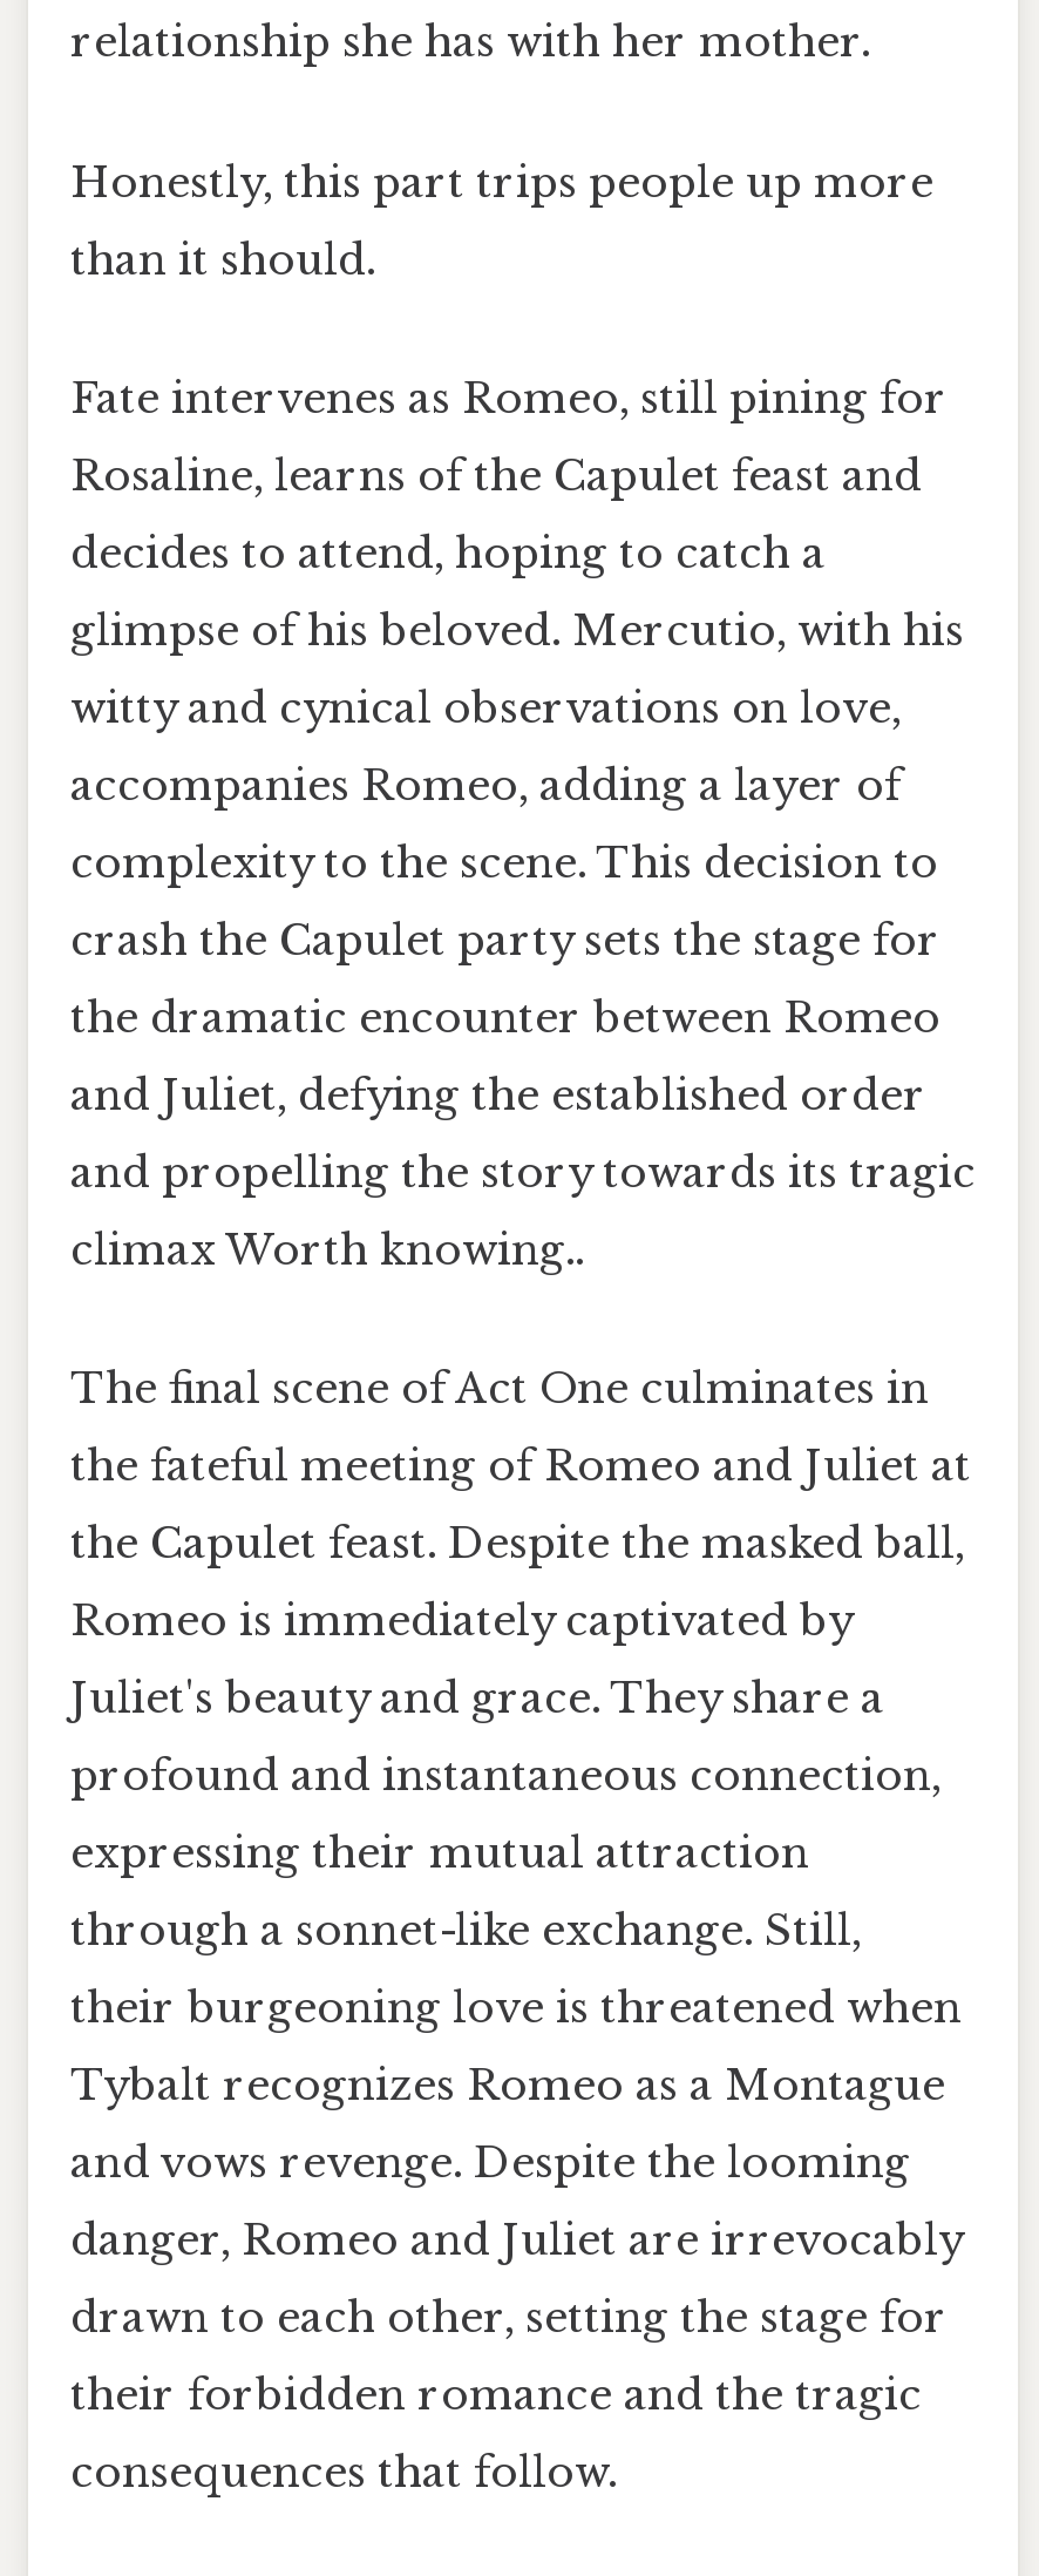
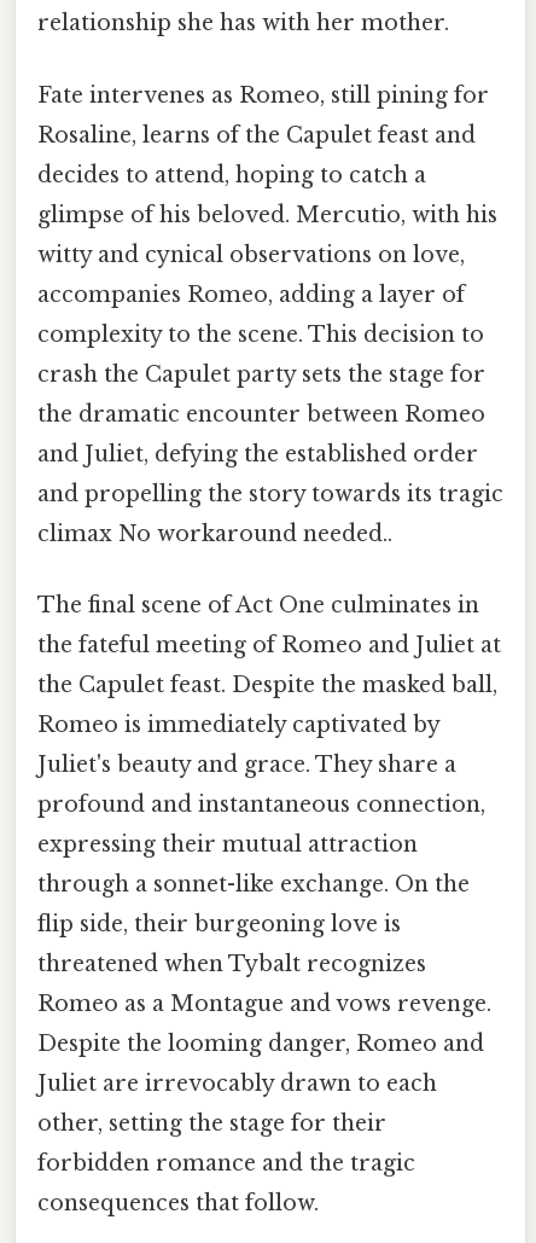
- Honestly, this part trips people up more
- than it should.

moved up: Fate intervenes as Romeo, still pining for | Rosaline, learns of the Capulet feast and | decides to attend, hoping to catch a | ... | and Juliet, defying the established order | and propelling the story towards its tragic

- climax Worth knowing..
+ climax No workaround needed..

moved up: The final scene of Act One culminates in | the fateful meeting of Romeo and Juliet at | the Capulet feast. Despite the masked ball, | Romeo is immediately captivated by | Juliet's beauty and grace. They share a | profound and instantaneous connection, | expressing their mutual attraction

- through a sonnet-like exchange. Still,
- their burgeoning love is threatened when
- Tybalt recognizes Romeo as a Montague
- and vows revenge. Despite the looming
- danger, Romeo and Juliet are irrevocably
- drawn to each other, setting the stage for
- their forbidden romance and the tragic
+ through a sonnet-like exchange. On the
+ flip side, their burgeoning love is
+ threatened when Tybalt recognizes
+ Romeo as a Montague and vows revenge.
+ Despite the looming danger, Romeo and
+ Juliet are irrevocably drawn to each
+ other, setting the stage for their
+ forbidden romance and the tragic
